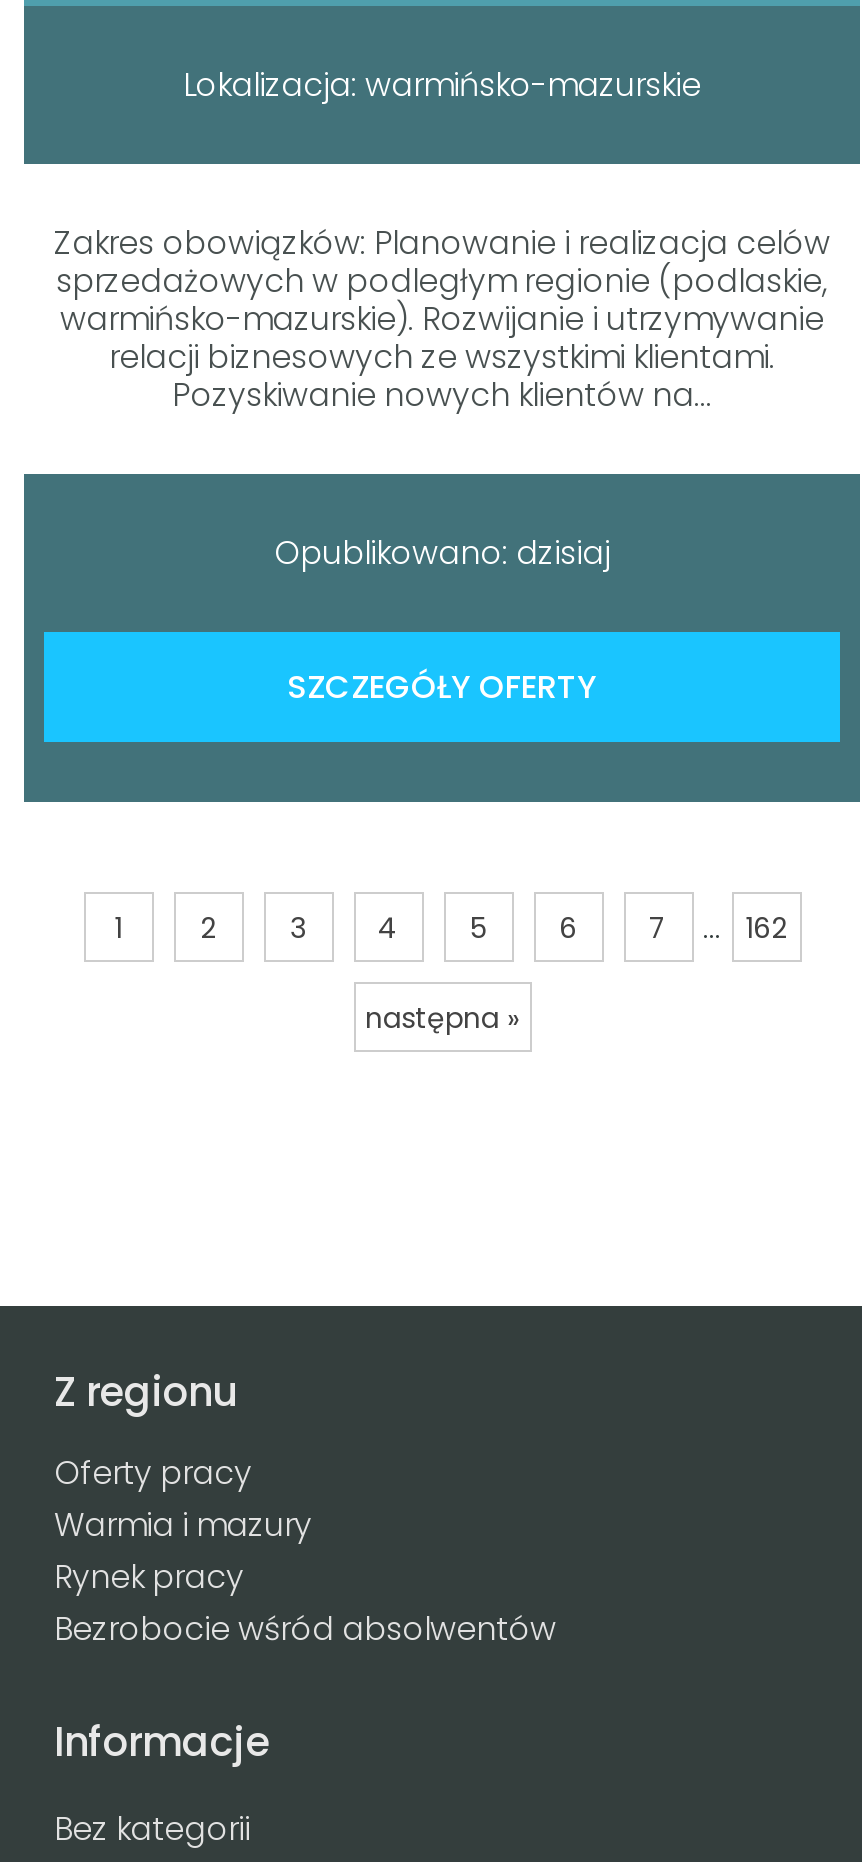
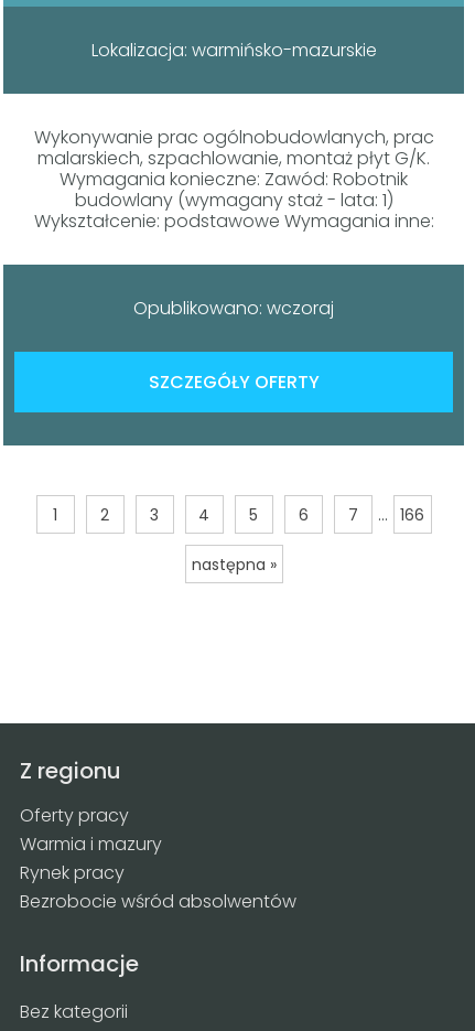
- Zakres obowiązków: Planowanie i realizacja celów
- sprzedażowych w podległym regionie (podlaskie,
- warmińsko-mazurskie). Rozwijanie i utrzymywanie
- relacji biznesowych ze wszystkimi klientami.
- Pozyskiwanie nowych klientów na...
+ Wykonywanie prac ogólnobudowlanych, prac
+ malarskiech, szpachlowanie, montaż płyt G/K.
+ Wymagania konieczne: Zawód: Robotnik
+ budowlany (wymagany staż - lata: 1)
+ Wykształcenie: podstawowe Wymagania inne:

- Opublikowano: dzisiaj
+ Opublikowano: wczoraj

- 1 2 3 4 5 6 7 ... 162
+ 1 2 3 4 5 6 7 ... 166
